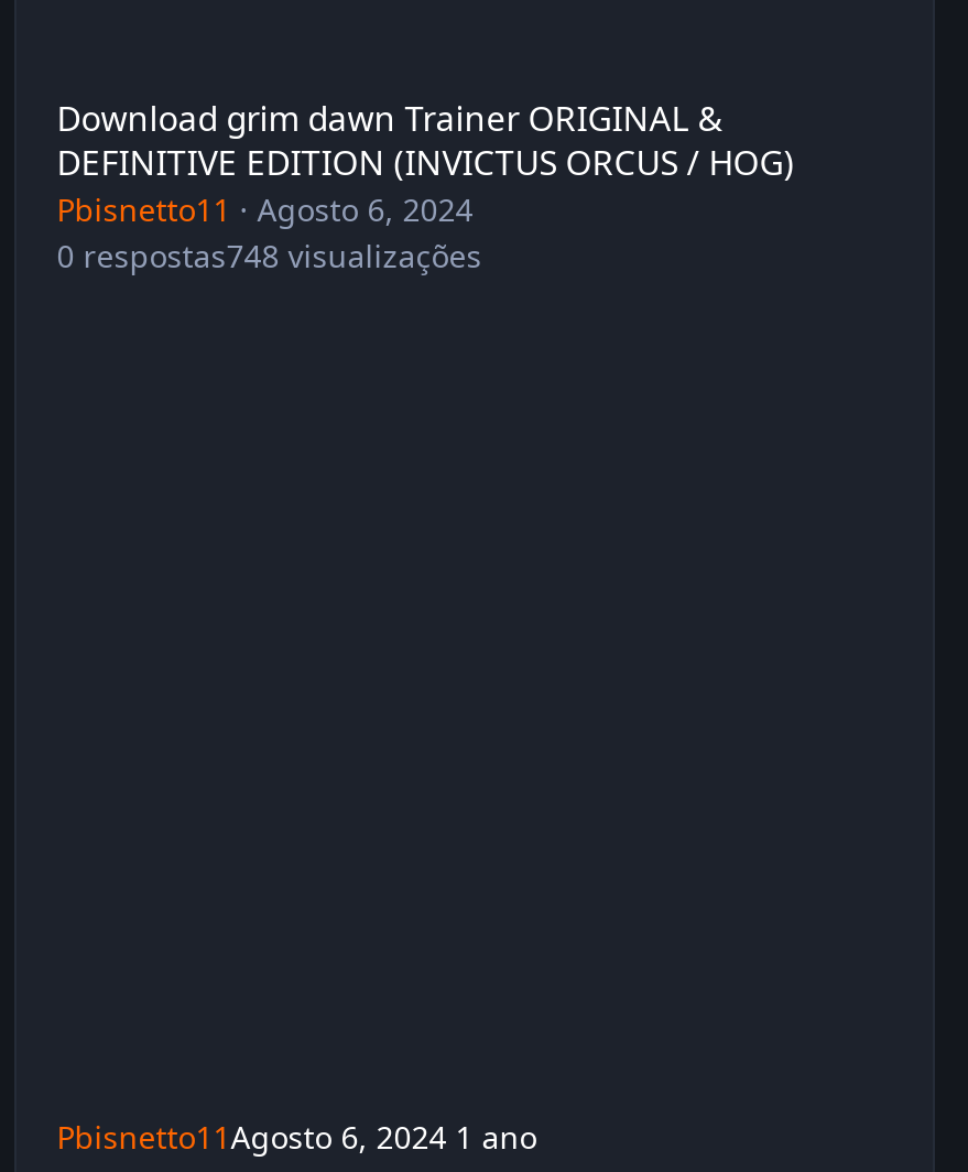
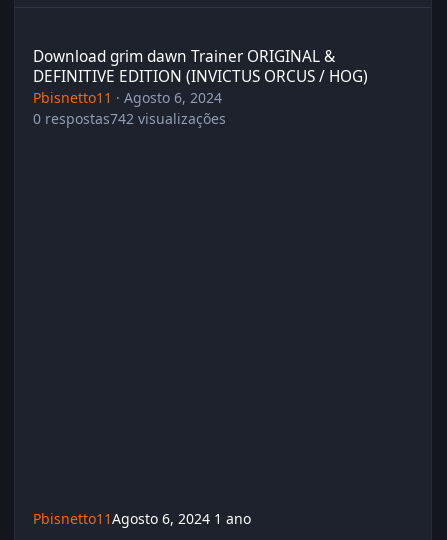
- 0 respostas748 visualizações
+ 0 respostas742 visualizações
